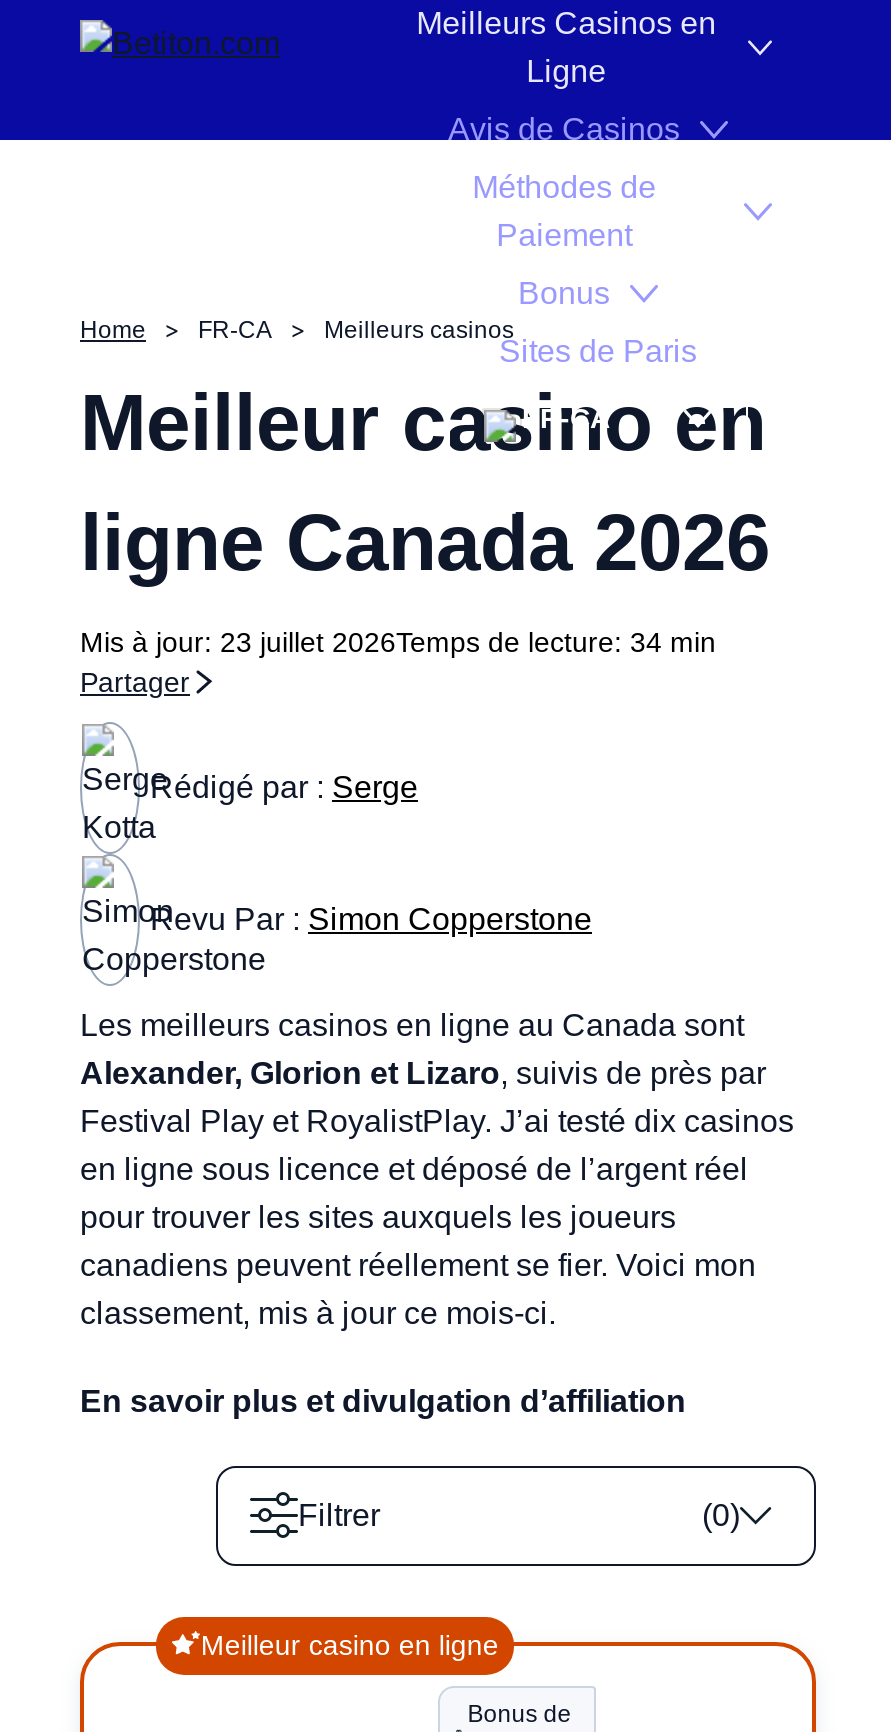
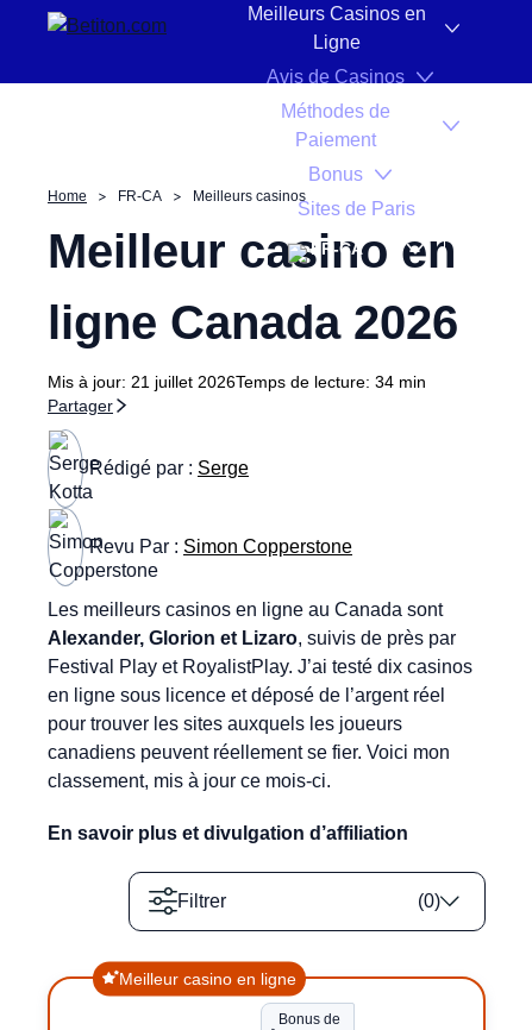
- Mis à jour: 23 juillet 2026Temps de lecture: 34 min
+ Mis à jour: 21 juillet 2026Temps de lecture: 34 min
